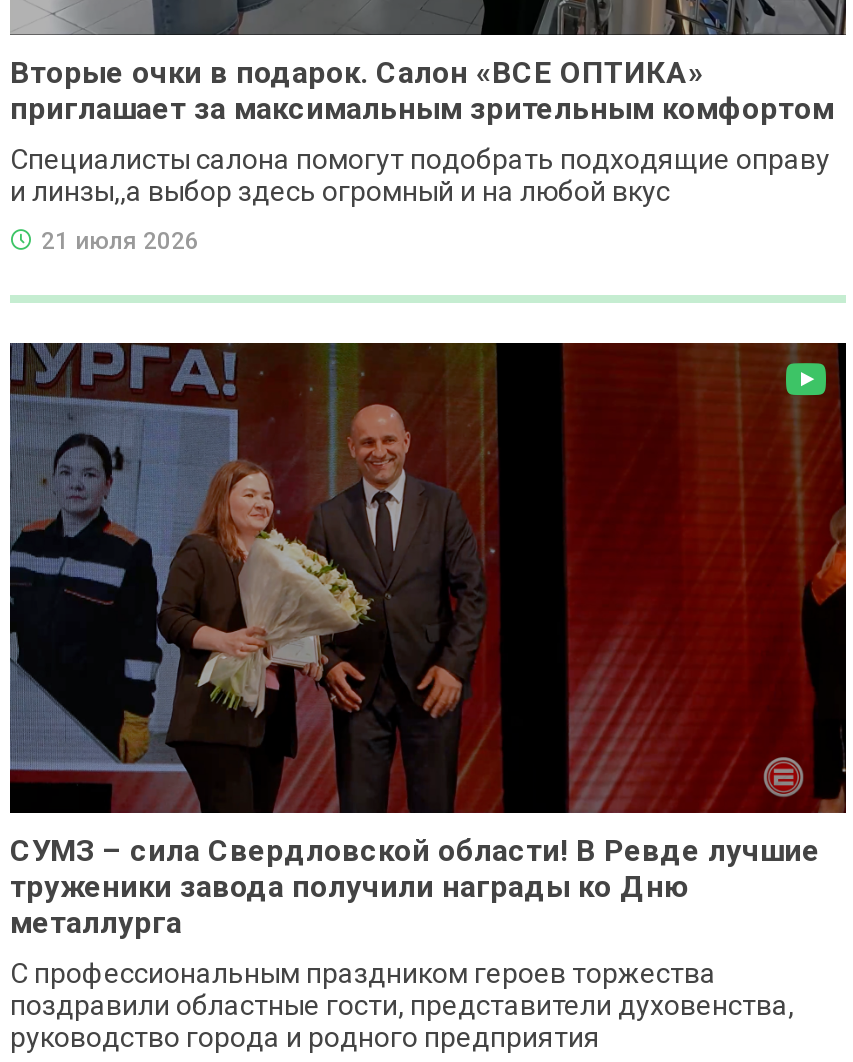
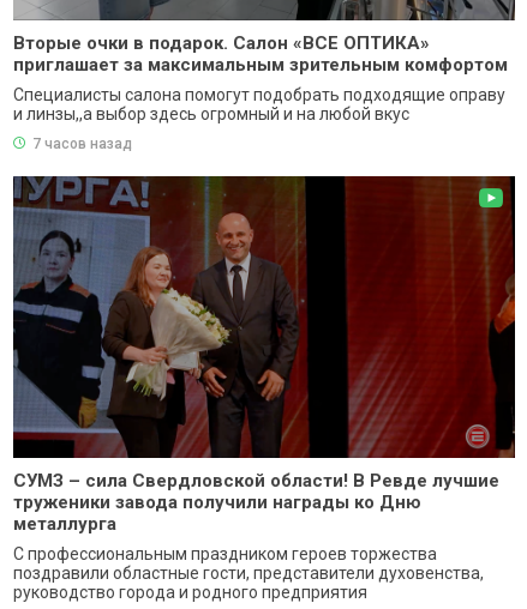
- 21 июля 2026
+ 7 часов назад
